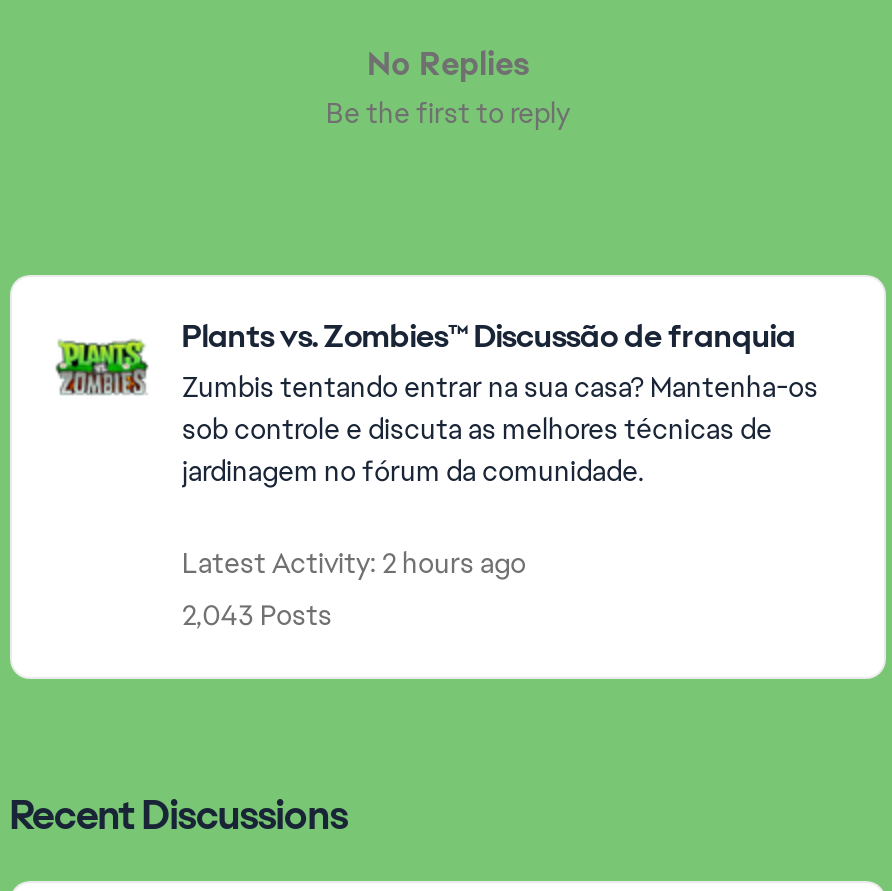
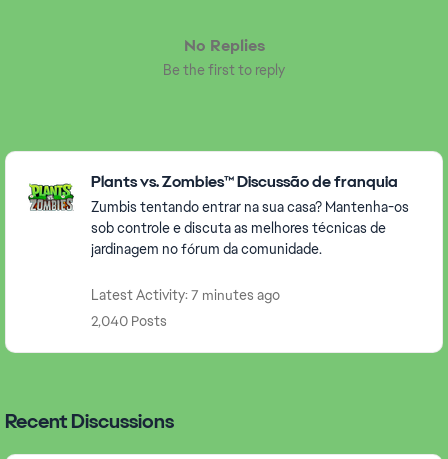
- Latest Activity: 2 hours ago
+ Latest Activity: 7 minutes ago

- 2,043 Posts
+ 2,040 Posts
